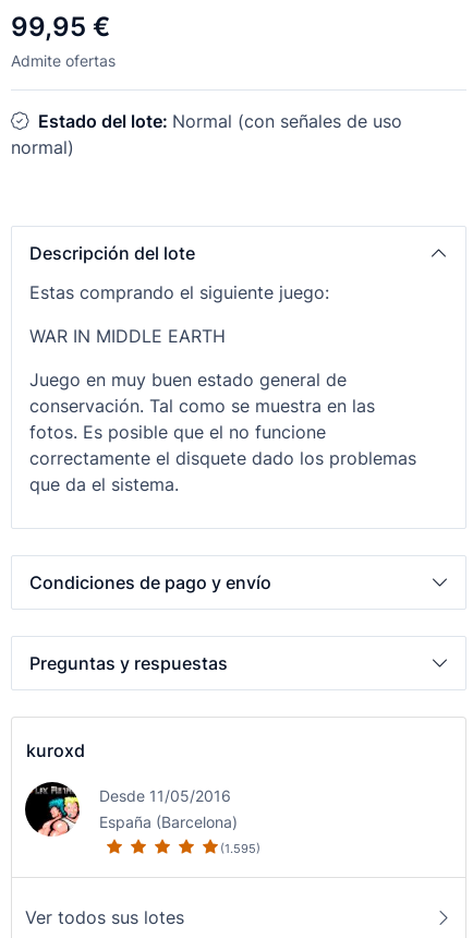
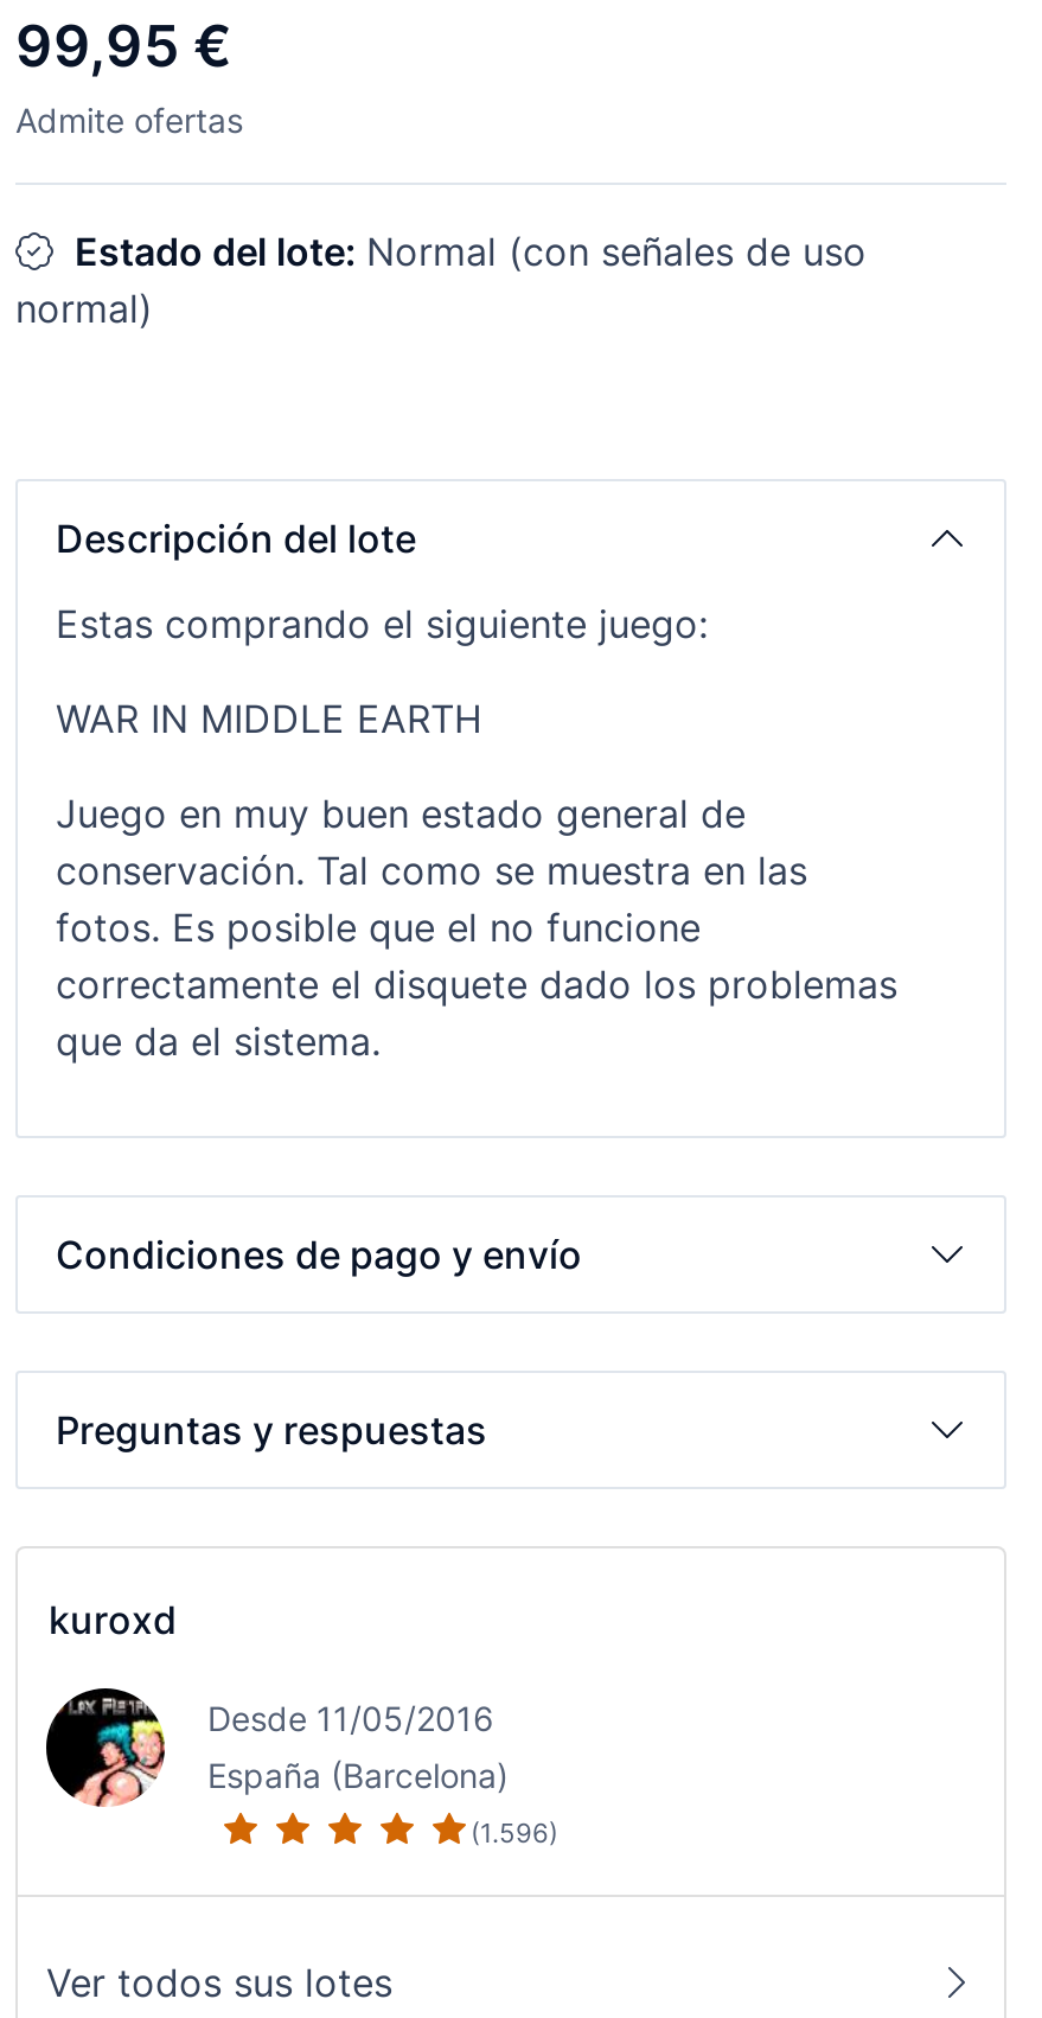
- (1.595)
+ (1.596)
